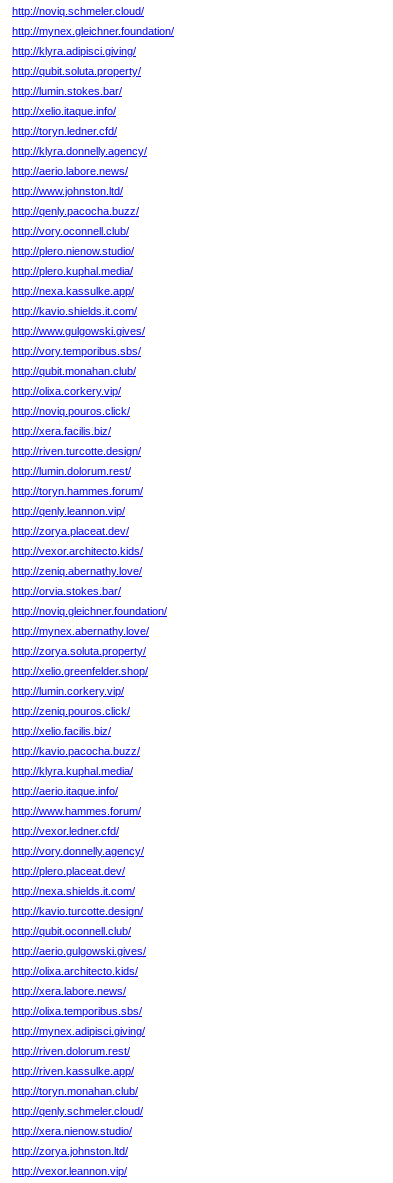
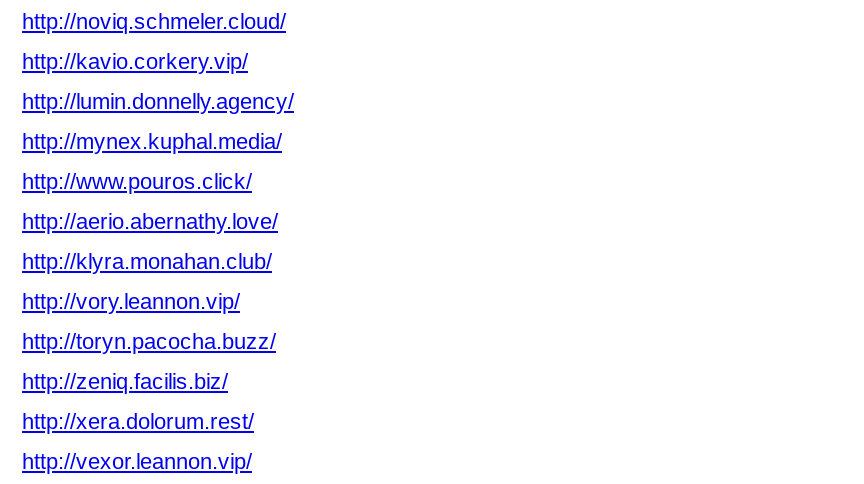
- http://mynex.gleichner.foundation/
- http://klyra.adipisci.giving/
- http://qubit.soluta.property/
- http://lumin.stokes.bar/
- http://xelio.itaque.info/
- http://toryn.ledner.cfd/
- http://klyra.donnelly.agency/
- http://aerio.labore.news/
- http://www.johnston.ltd/
- http://qenly.pacocha.buzz/
- http://vory.oconnell.club/
- http://plero.nienow.studio/
- http://plero.kuphal.media/
- http://nexa.kassulke.app/
- http://kavio.shields.it.com/
- http://www.gulgowski.gives/
- http://vory.temporibus.sbs/
- http://qubit.monahan.club/
- http://olixa.corkery.vip/
- http://noviq.pouros.click/
- http://xera.facilis.biz/
- http://riven.turcotte.design/
- http://lumin.dolorum.rest/
- http://toryn.hammes.forum/
- http://qenly.leannon.vip/
- http://zorya.placeat.dev/
- http://vexor.architecto.kids/
- http://zeniq.abernathy.love/
- http://orvia.stokes.bar/
- http://noviq.gleichner.foundation/
- http://mynex.abernathy.love/
- http://zorya.soluta.property/
- http://xelio.greenfelder.shop/
- http://lumin.corkery.vip/
- http://zeniq.pouros.click/
- http://xelio.facilis.biz/
- http://kavio.pacocha.buzz/
- http://klyra.kuphal.media/
- http://aerio.itaque.info/
- http://www.hammes.forum/
- http://vexor.ledner.cfd/
- http://vory.donnelly.agency/
- http://plero.placeat.dev/
- http://nexa.shields.it.com/
- http://kavio.turcotte.design/
- http://qubit.oconnell.club/
- http://aerio.gulgowski.gives/
- http://olixa.architecto.kids/
- http://xera.labore.news/
- http://olixa.temporibus.sbs/
- http://mynex.adipisci.giving/
- http://riven.dolorum.rest/
- http://riven.kassulke.app/
- http://toryn.monahan.club/
- http://qenly.schmeler.cloud/
- http://xera.nienow.studio/
- http://zorya.johnston.ltd/
+ http://kavio.corkery.vip/
+ http://lumin.donnelly.agency/
+ http://mynex.kuphal.media/
+ http://www.pouros.click/
+ http://aerio.abernathy.love/
+ http://klyra.monahan.club/
+ http://vory.leannon.vip/
+ http://toryn.pacocha.buzz/
+ http://zeniq.facilis.biz/
+ http://xera.dolorum.rest/
